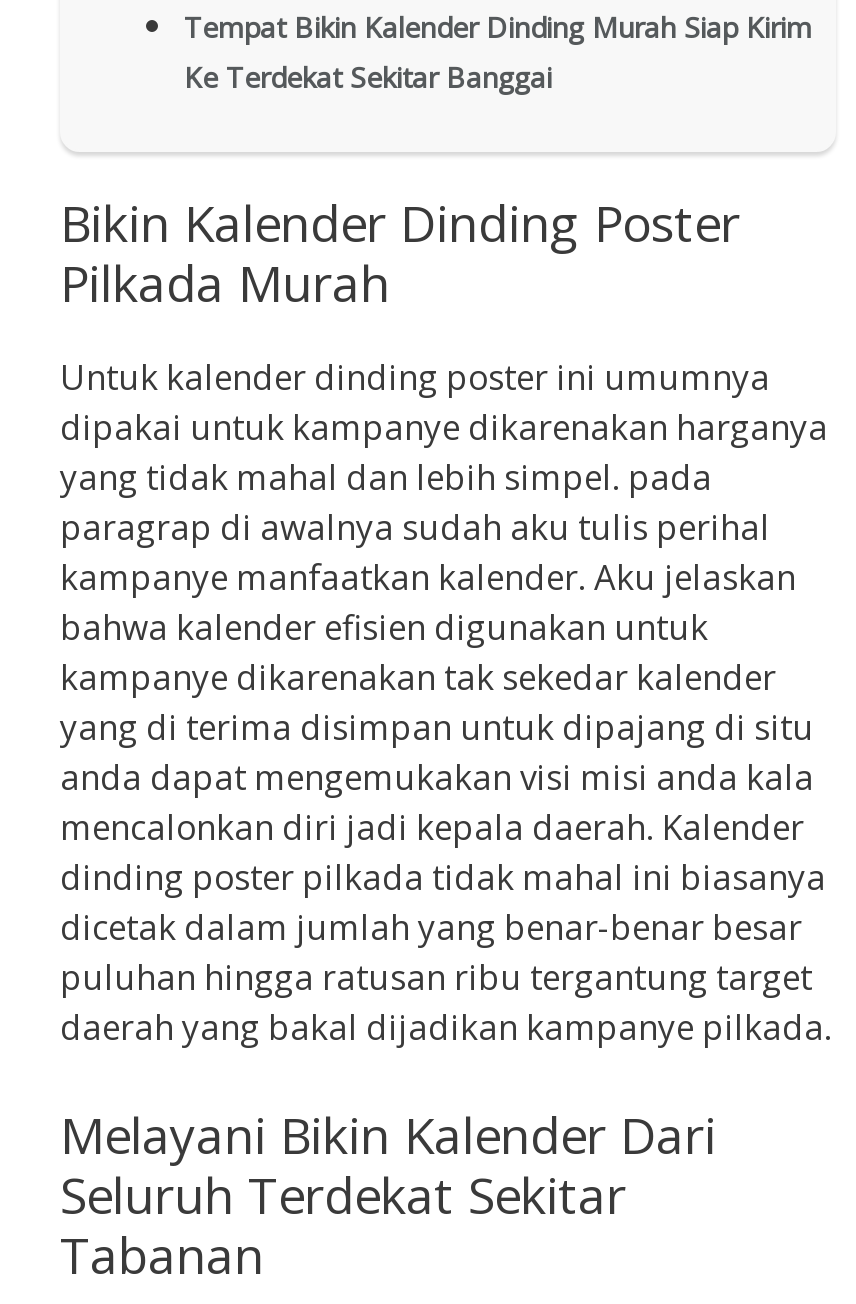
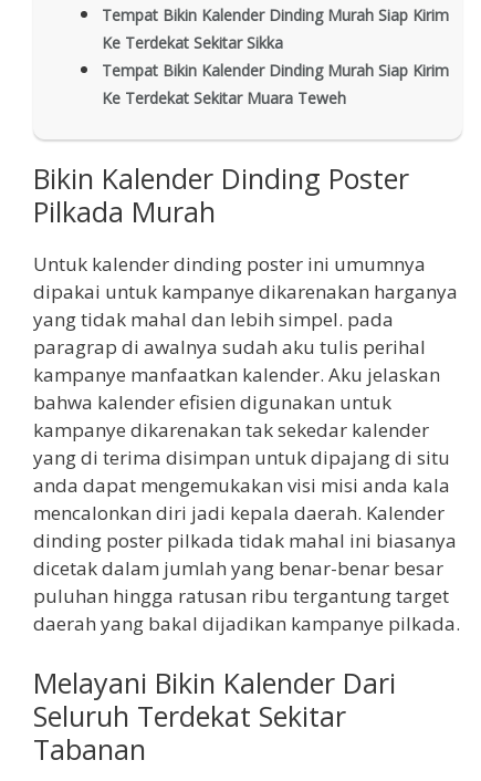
- Ke Terdekat Sekitar Banggai
+ Ke Terdekat Sekitar Sikka
+ Tempat Bikin Kalender Dinding Murah Siap Kirim
+ Ke Terdekat Sekitar Muara Teweh
